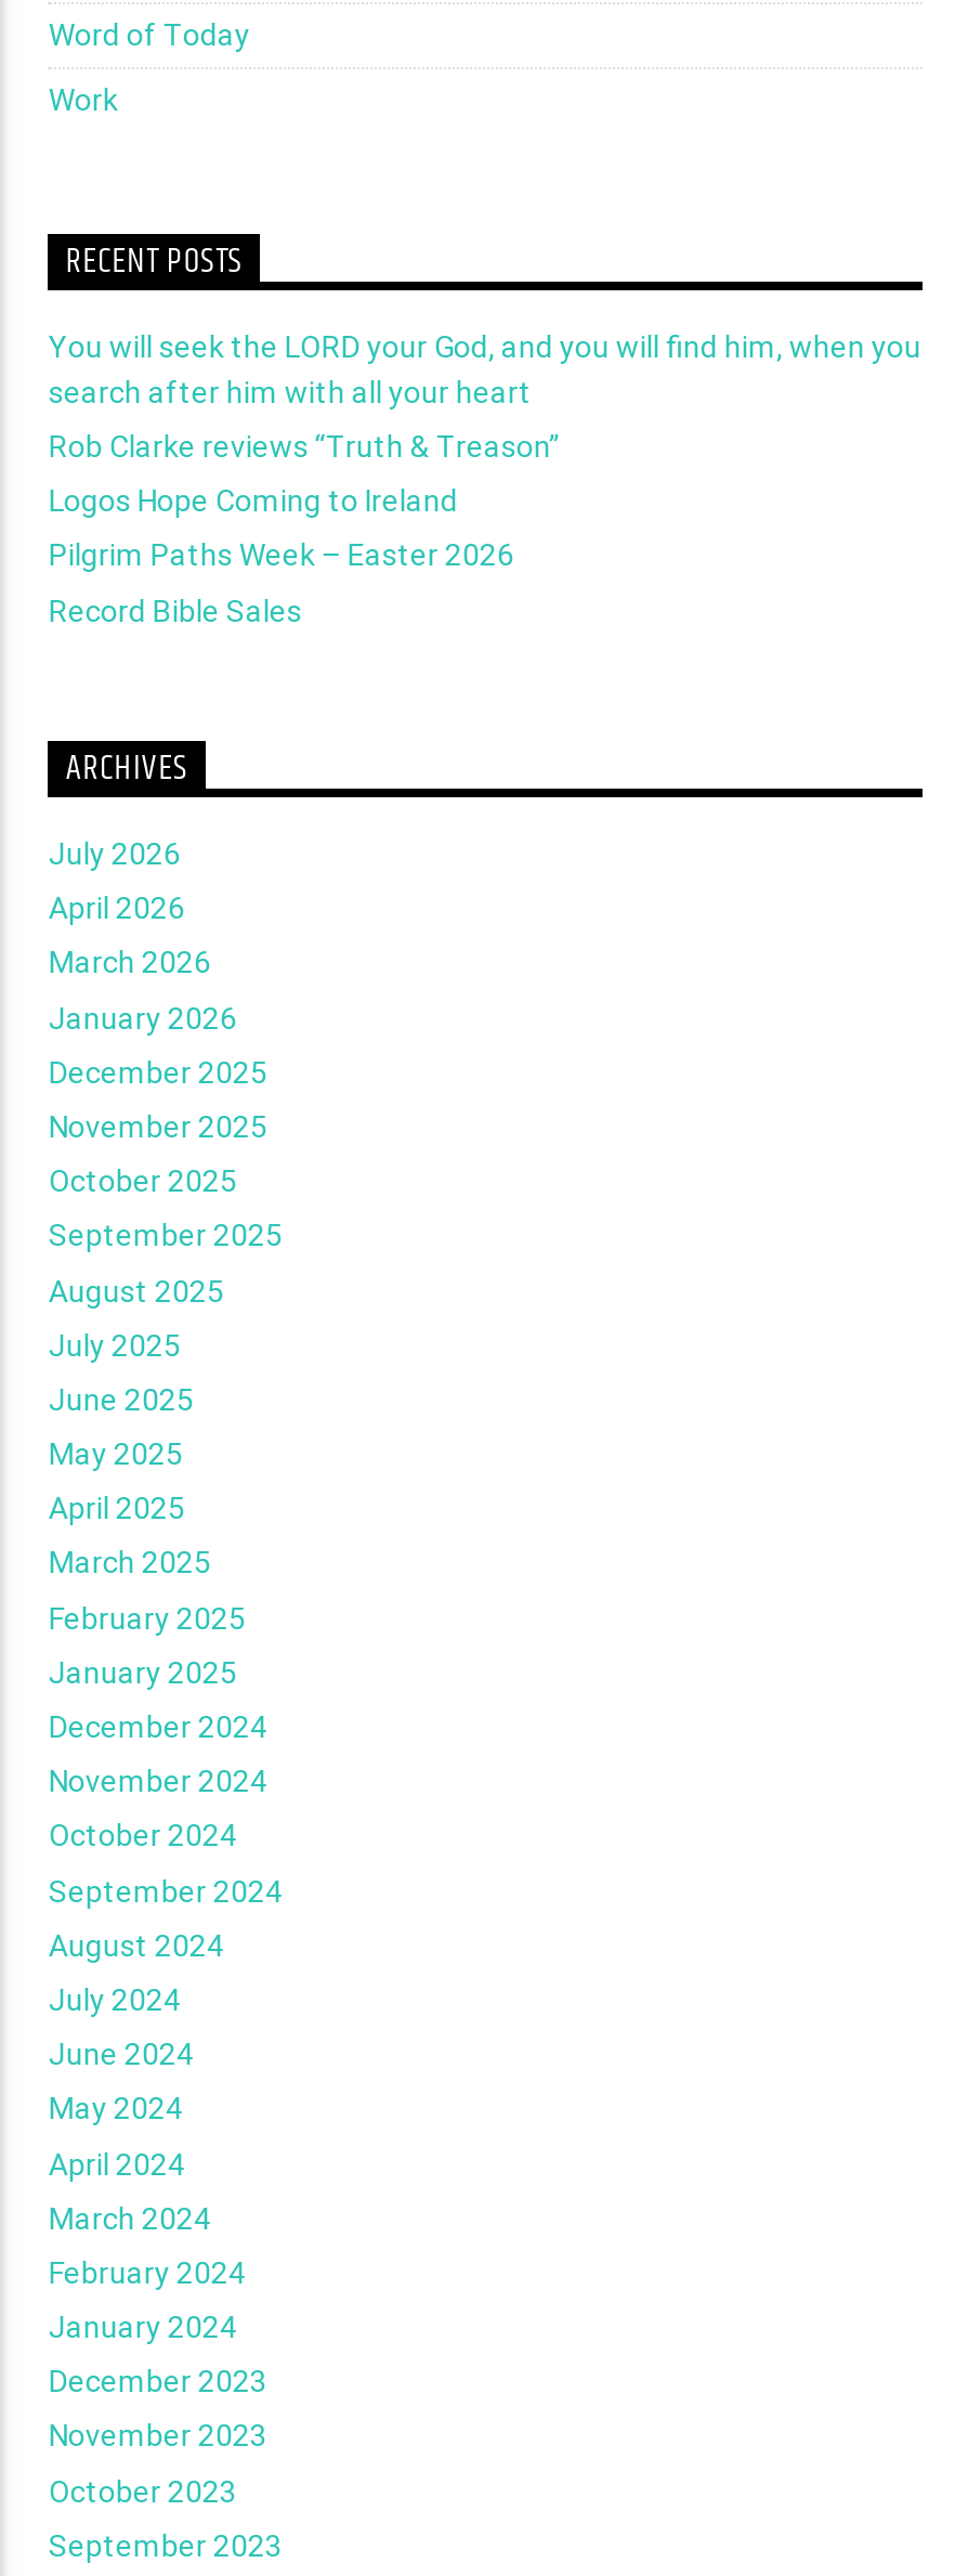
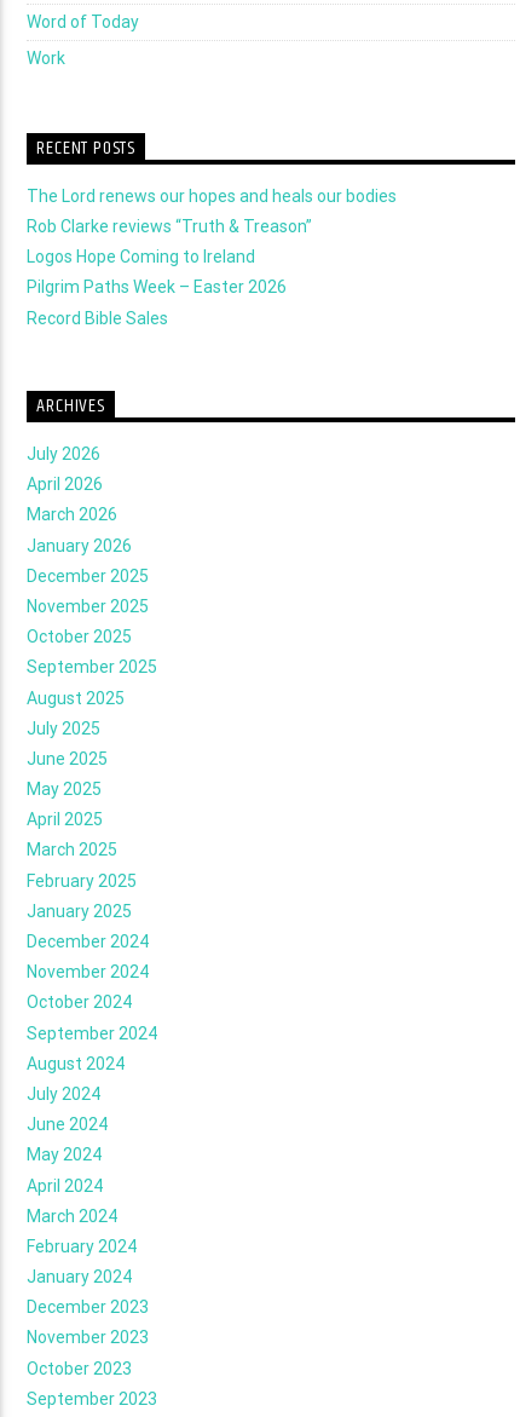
- You will seek the LORD your God, and you will find him, when you
- search after him with all your heart
+ The Lord renews our hopes and heals our bodies
